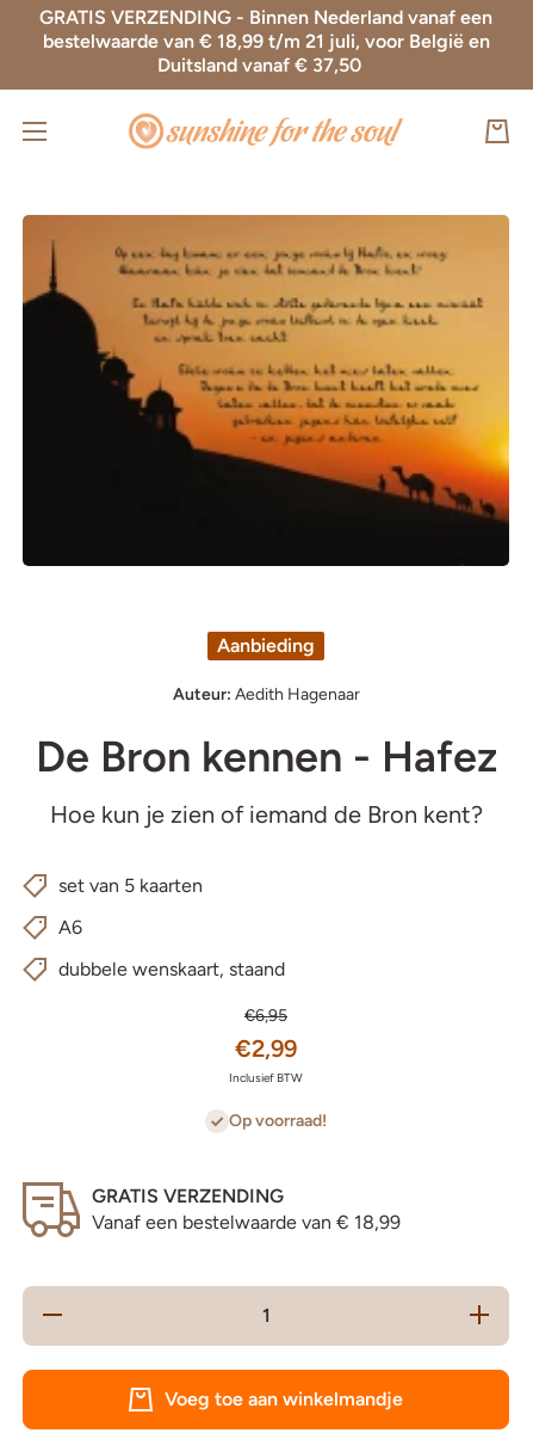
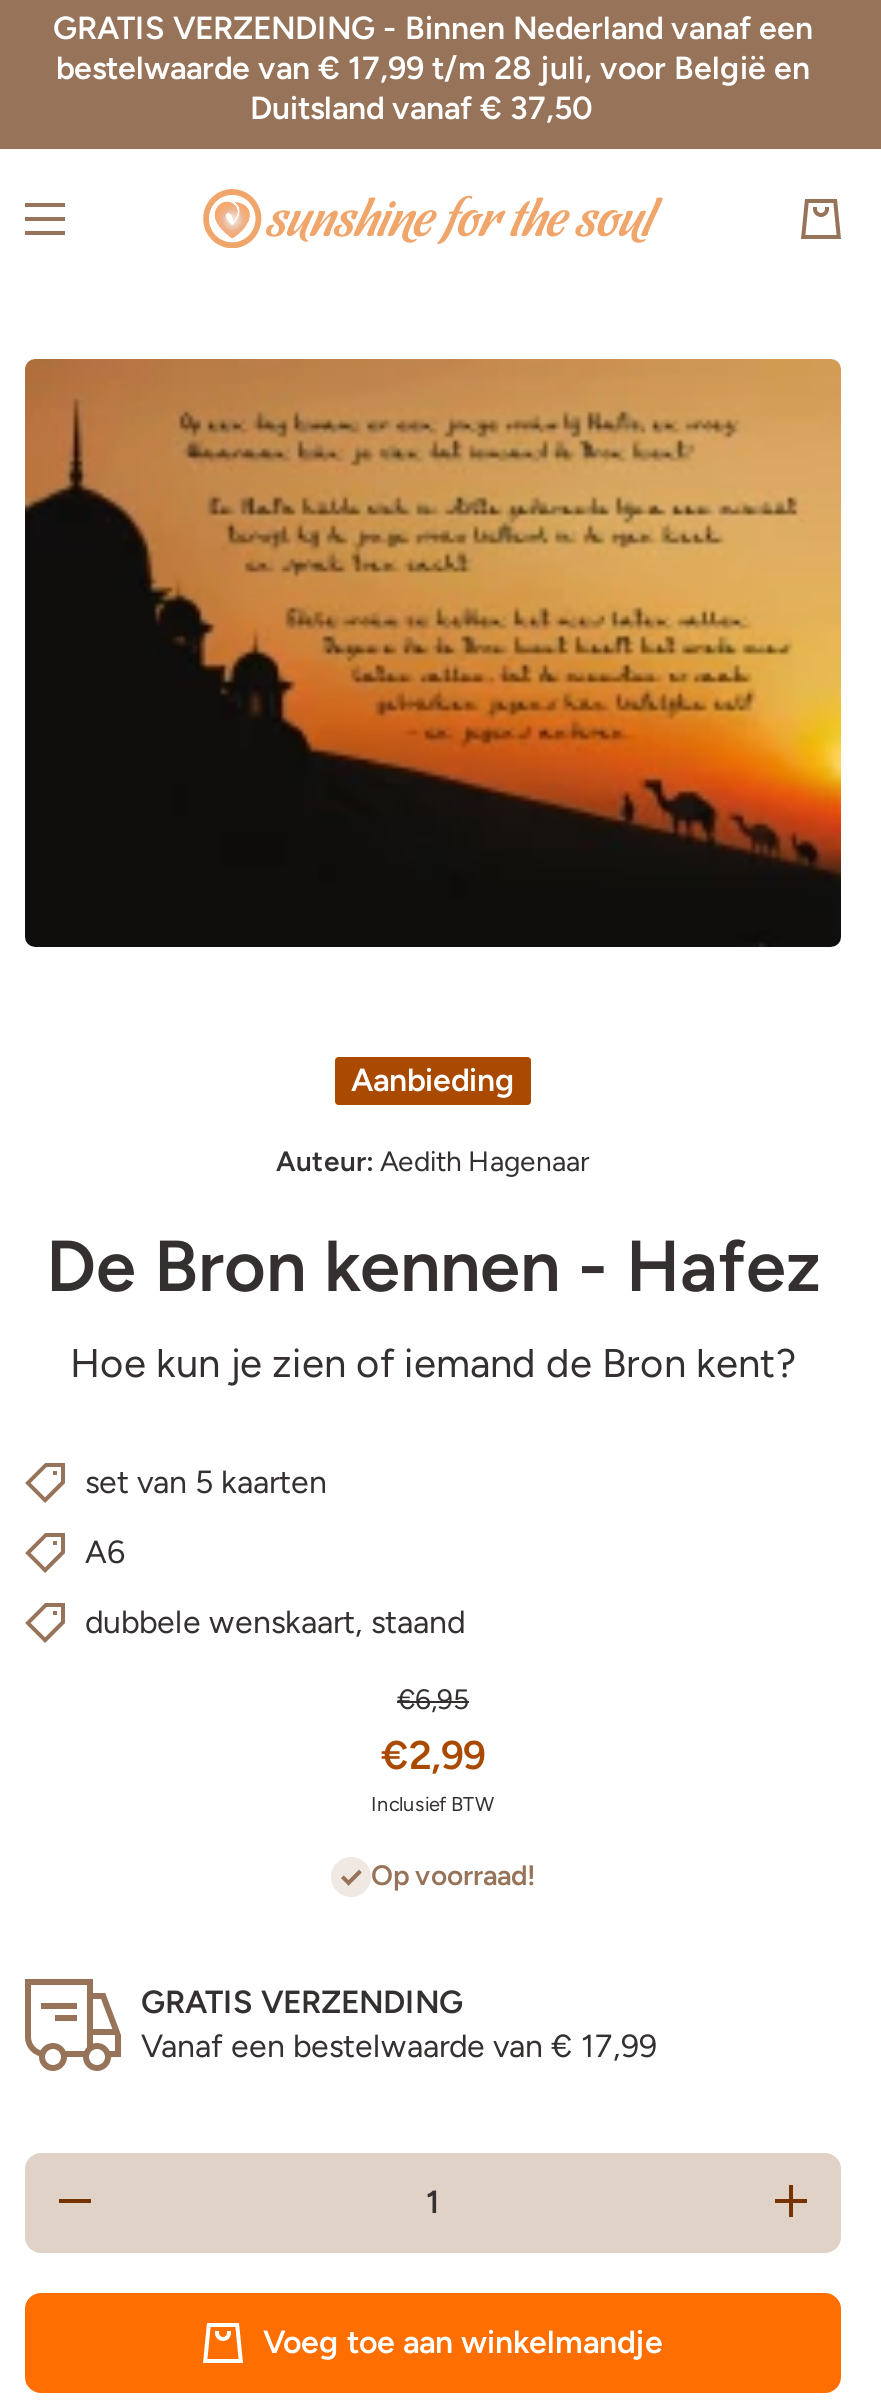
- bestelwaarde van € 18,99 t/m 21 juli, voor België en
+ bestelwaarde van € 17,99 t/m 28 juli, voor België en

- Vanaf een bestelwaarde van € 18,99
+ Vanaf een bestelwaarde van € 17,99
